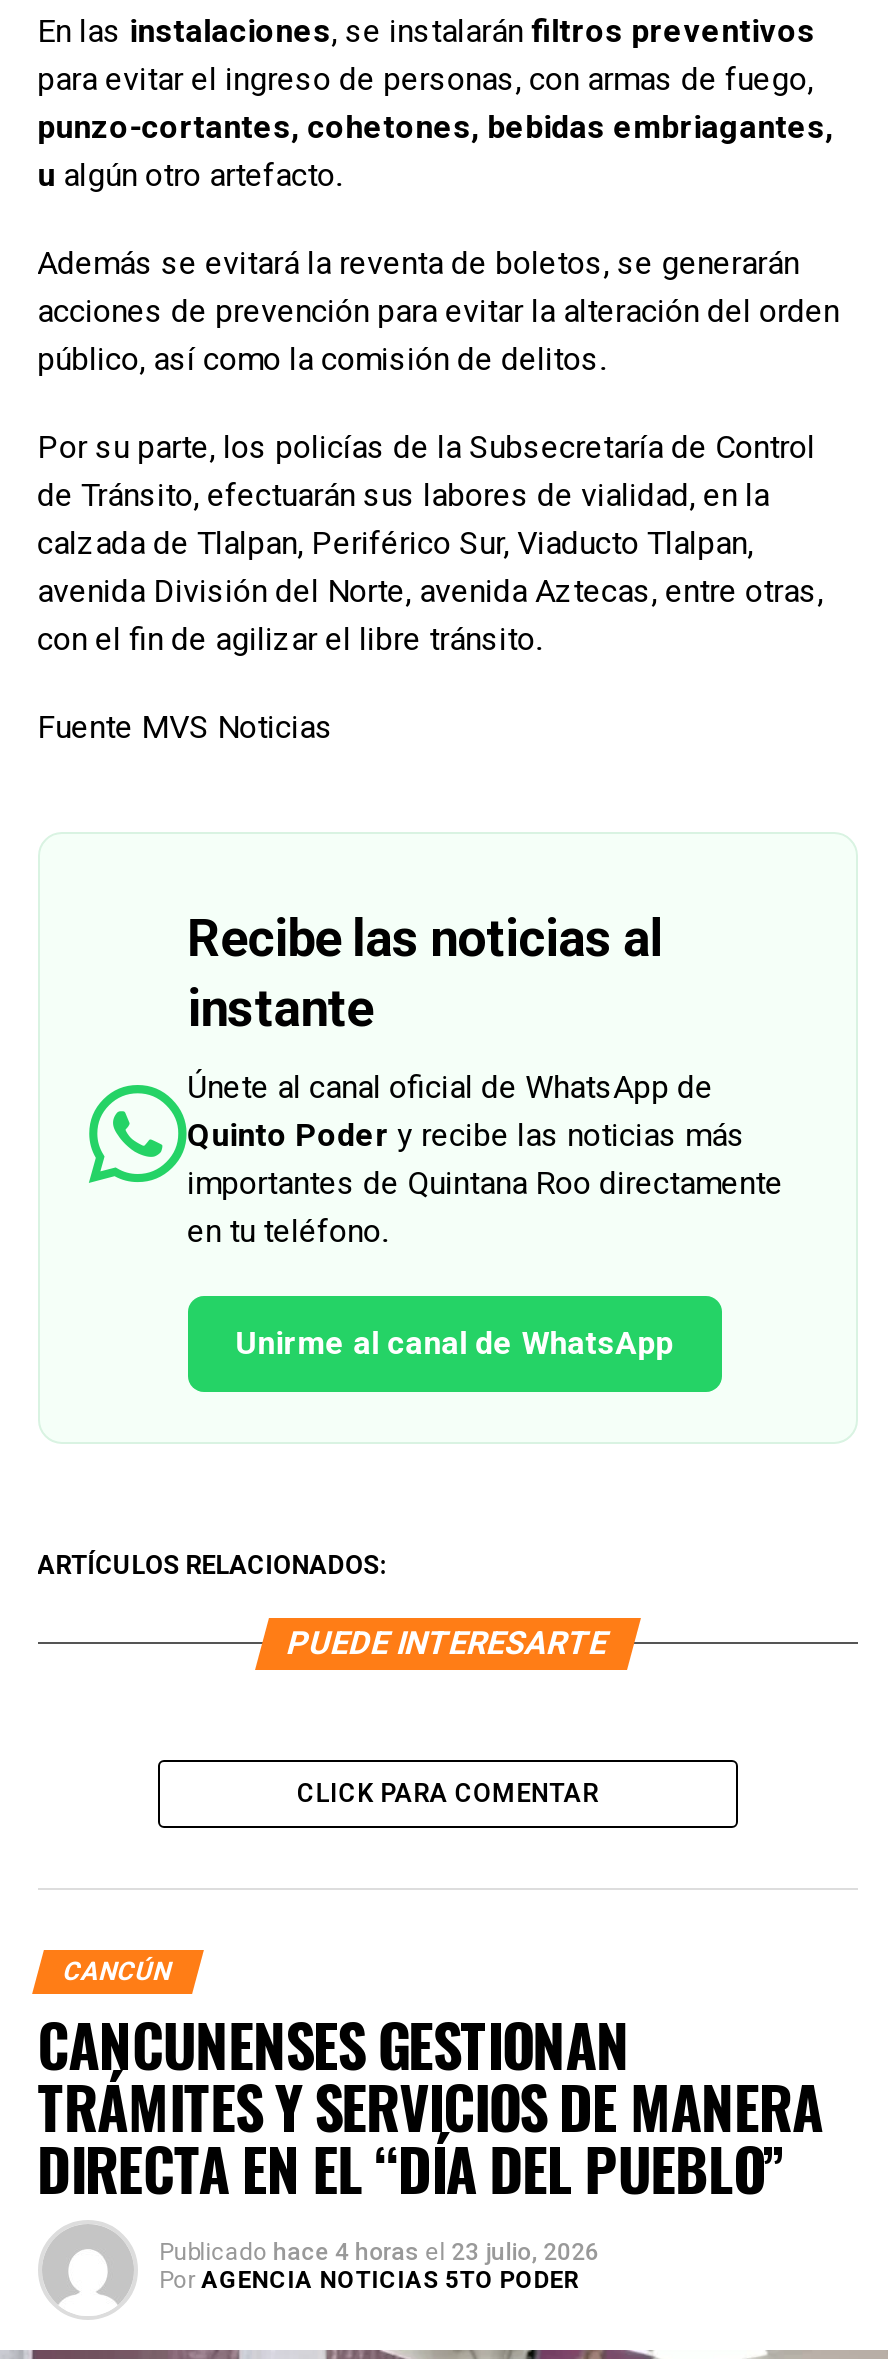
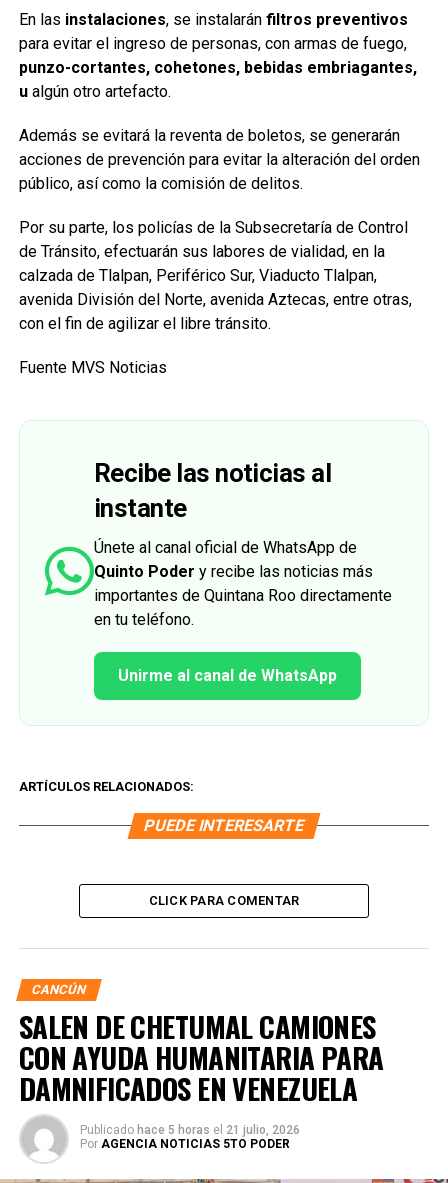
- CANCUNENSES GESTIONAN
- TRÁMITES Y SERVICIOS DE MANERA
- DIRECTA EN EL “DÍA DEL PUEBLO”
- Publicado hace 4 horas el 23 julio, 2026
+ SALEN DE CHETUMAL CAMIONES
+ CON AYUDA HUMANITARIA PARA
+ DAMNIFICADOS EN VENEZUELA
+ Publicado hace 5 horas el 21 julio, 2026
